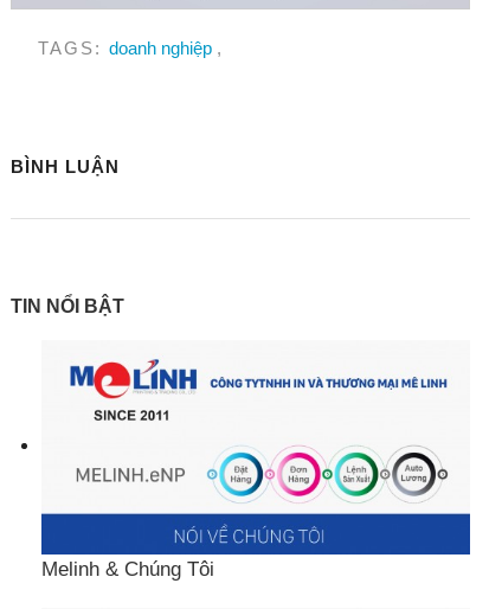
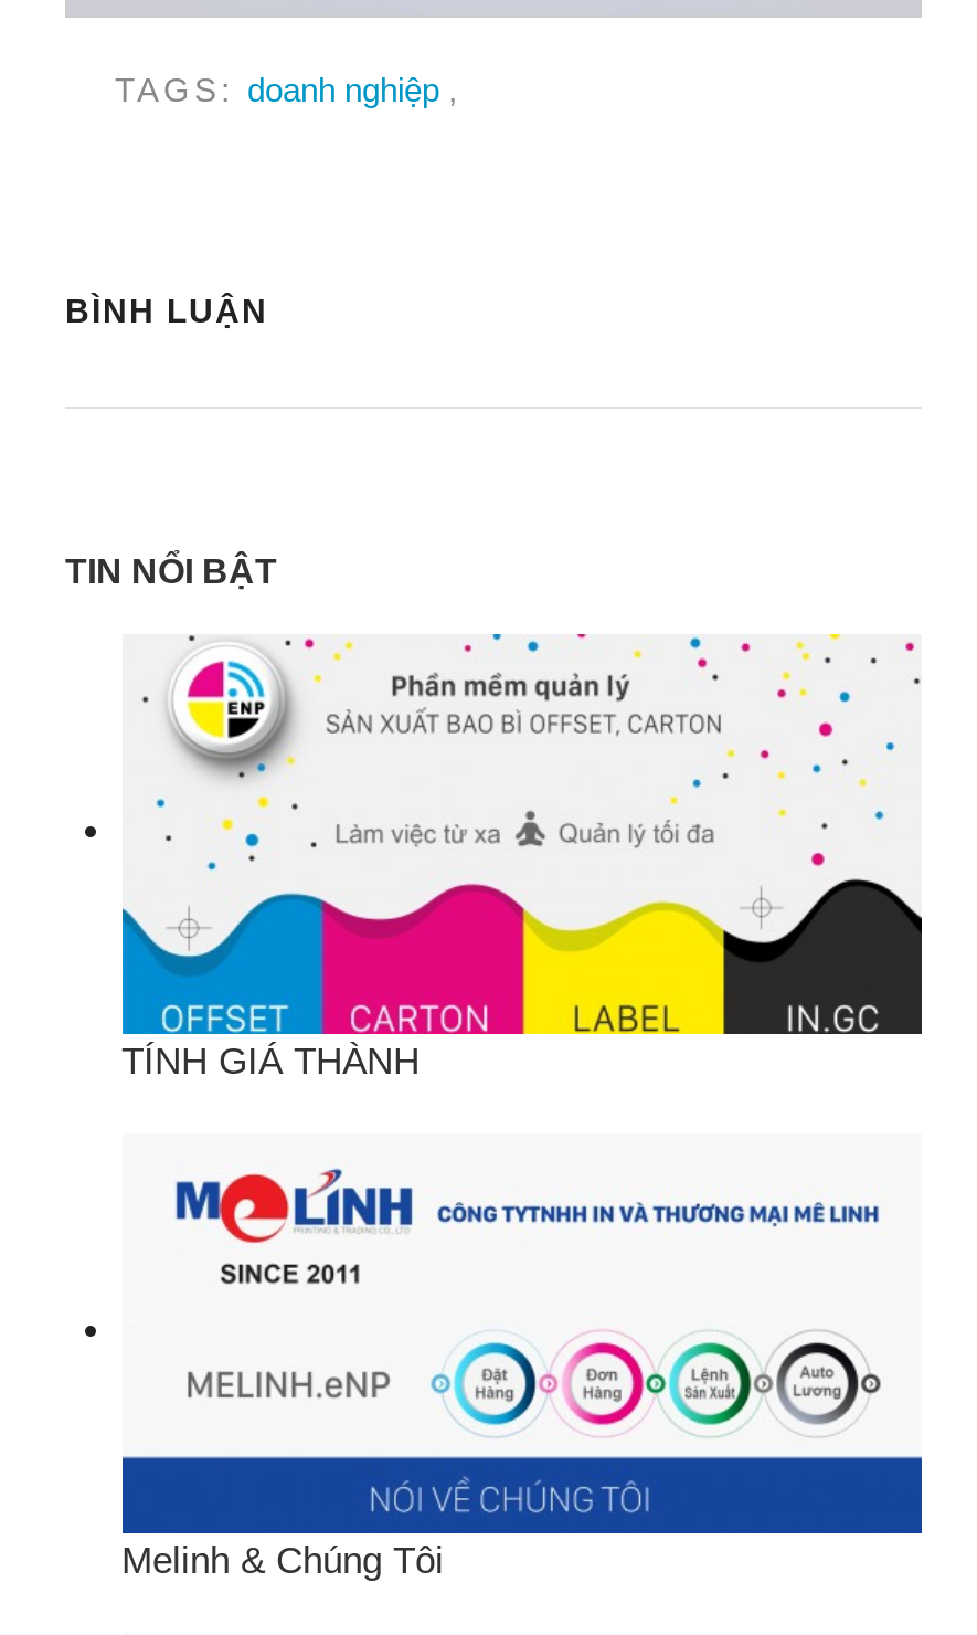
+ [image]
+ TÍNH GIÁ THÀNH
